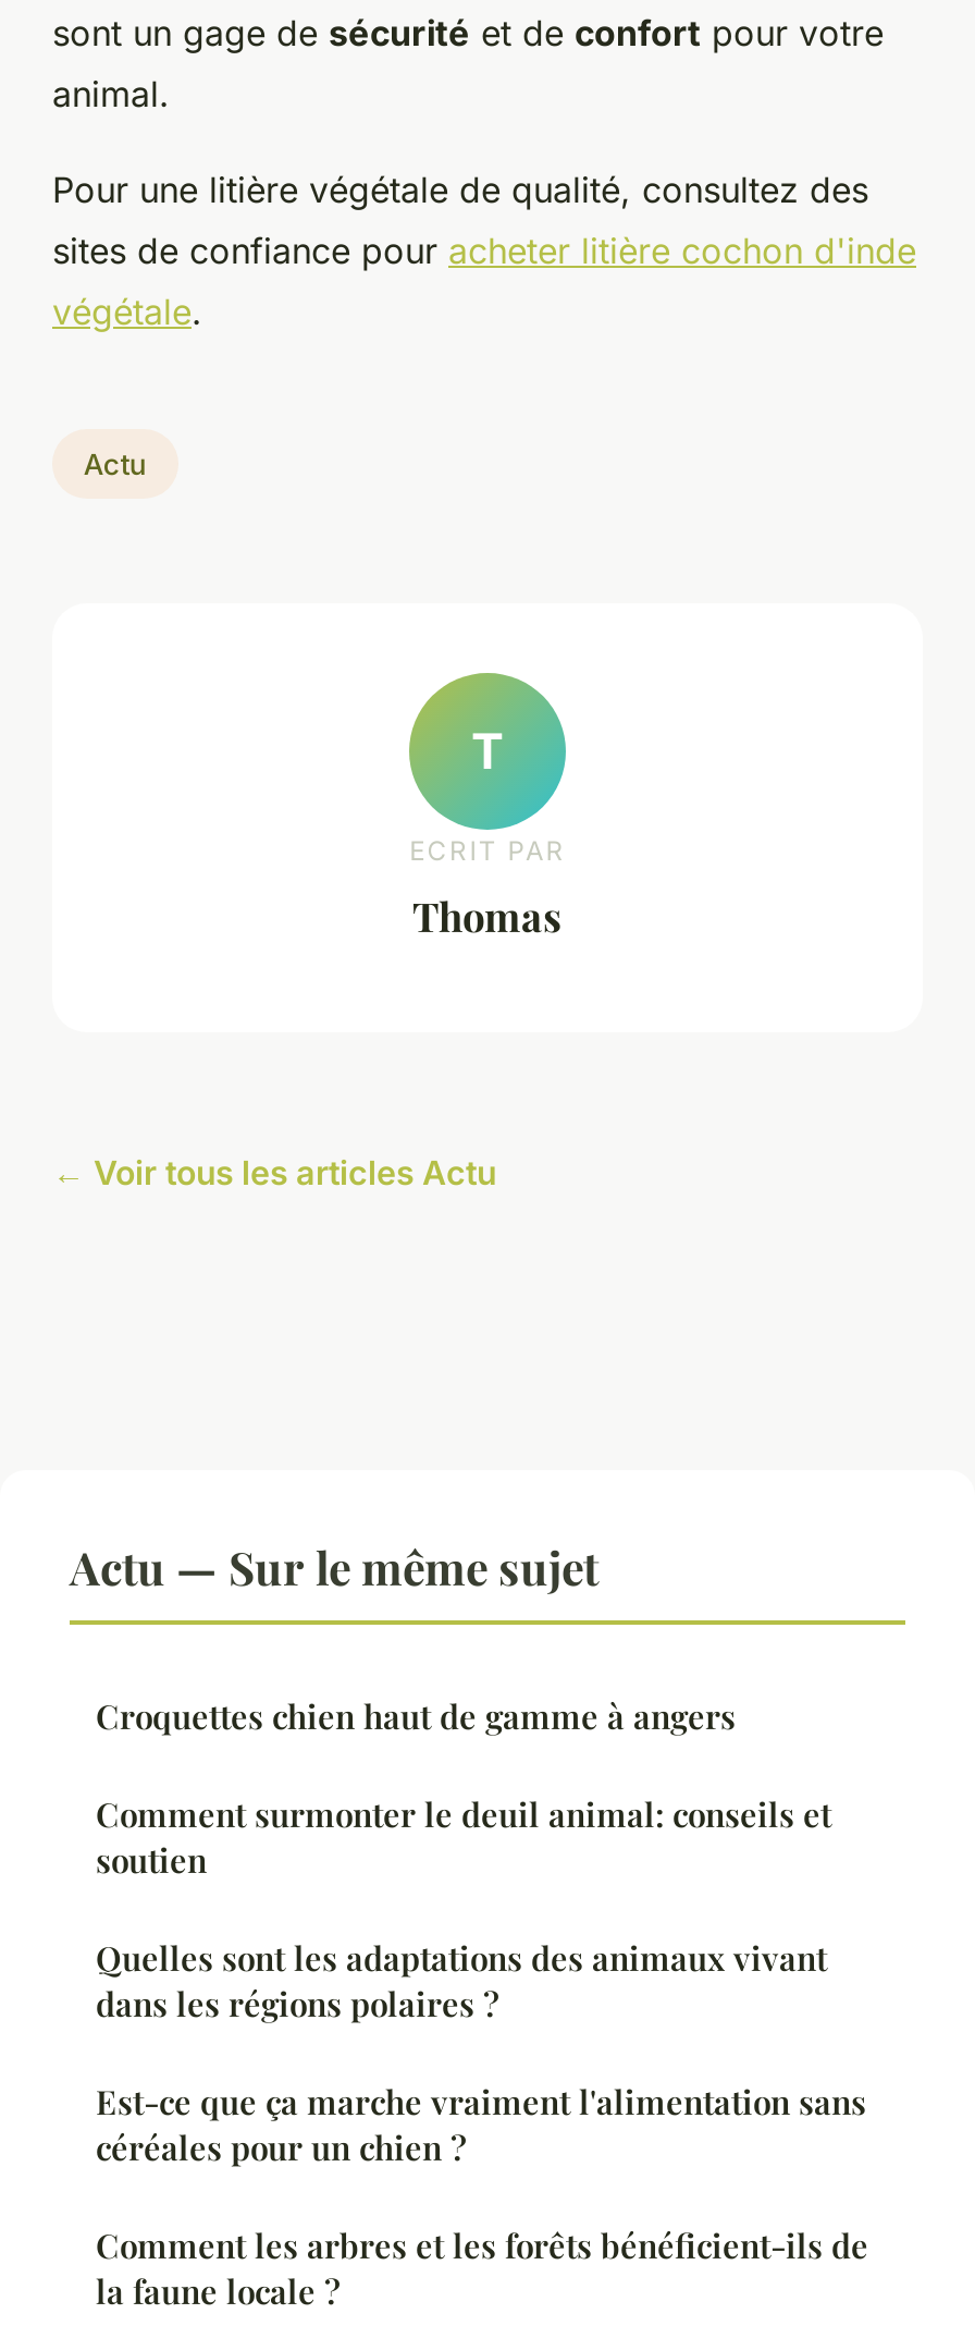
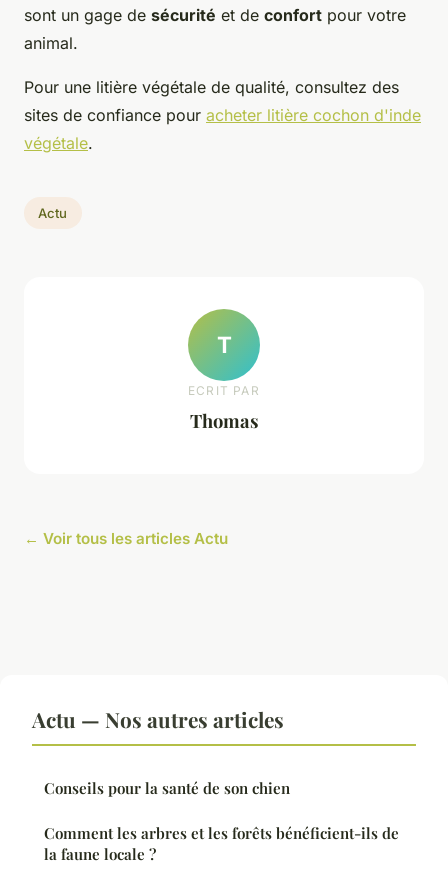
- Actu — Sur le même sujet
- Croquettes chien haut de gamme à angers
- Comment surmonter le deuil animal: conseils et
- soutien
- Quelles sont les adaptations des animaux vivant
- dans les régions polaires ?
- Est-ce que ça marche vraiment l'alimentation sans
- céréales pour un chien ?
+ Actu — Nos autres articles
+ Conseils pour la santé de son chien
